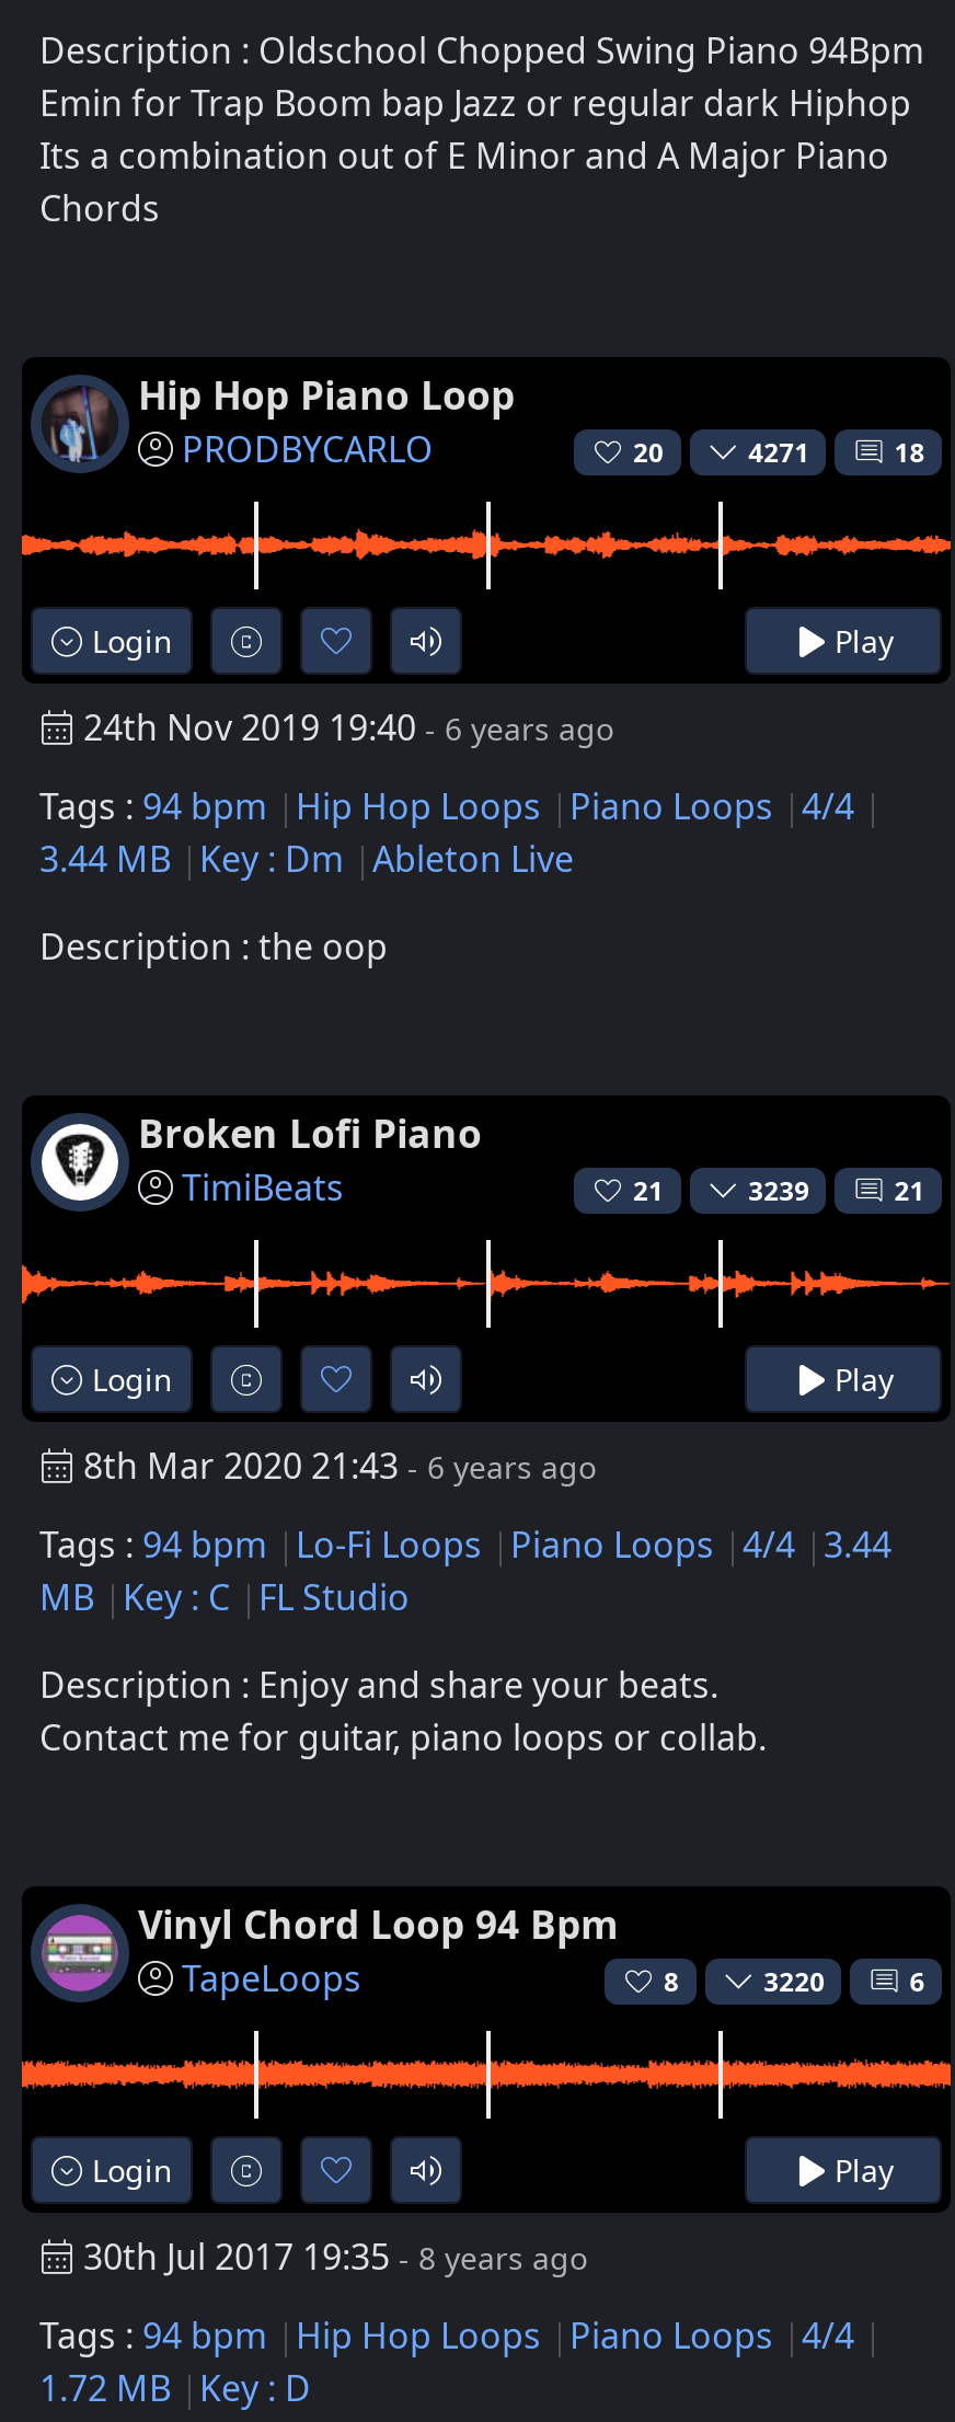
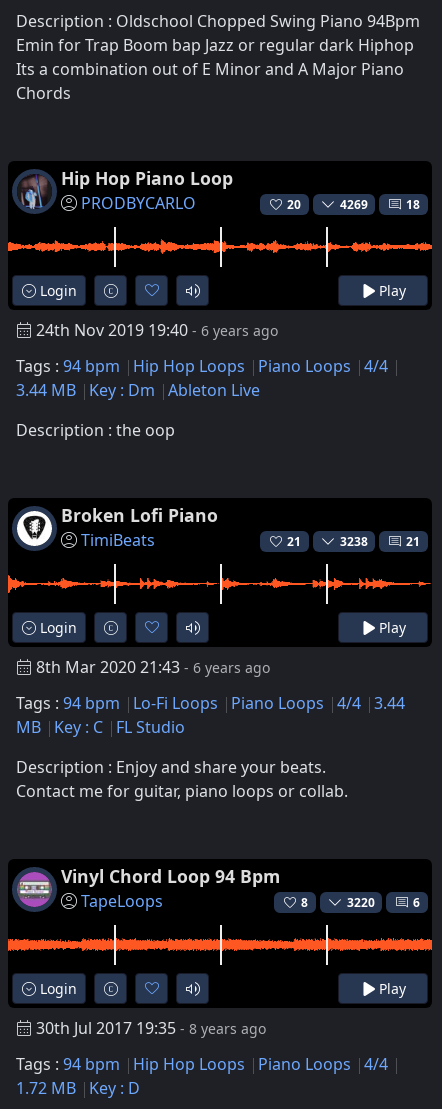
- 4271
+ 4269

- 3239
+ 3238
